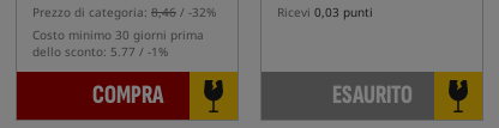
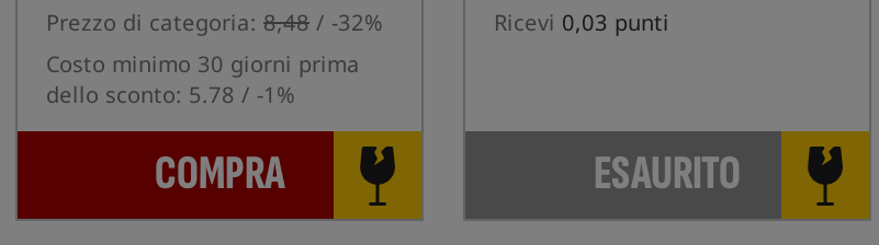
- Prezzo di categoria: 8,46 / -32%
+ Prezzo di categoria: 8,48 / -32%

- dello sconto: 5.77 / -1%
+ dello sconto: 5.78 / -1%
